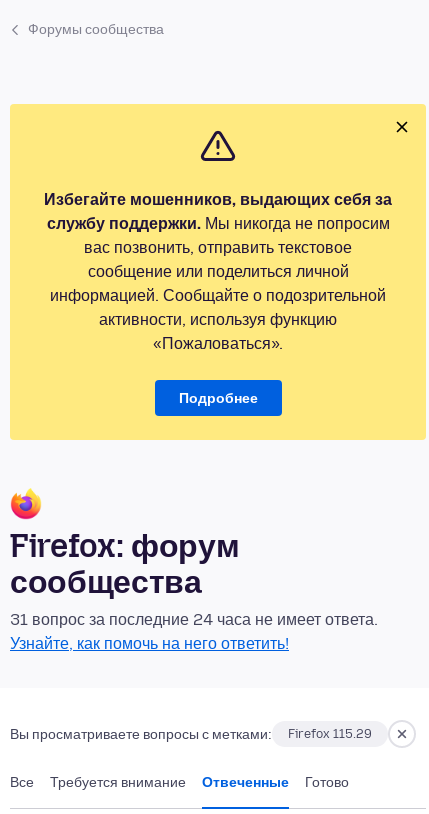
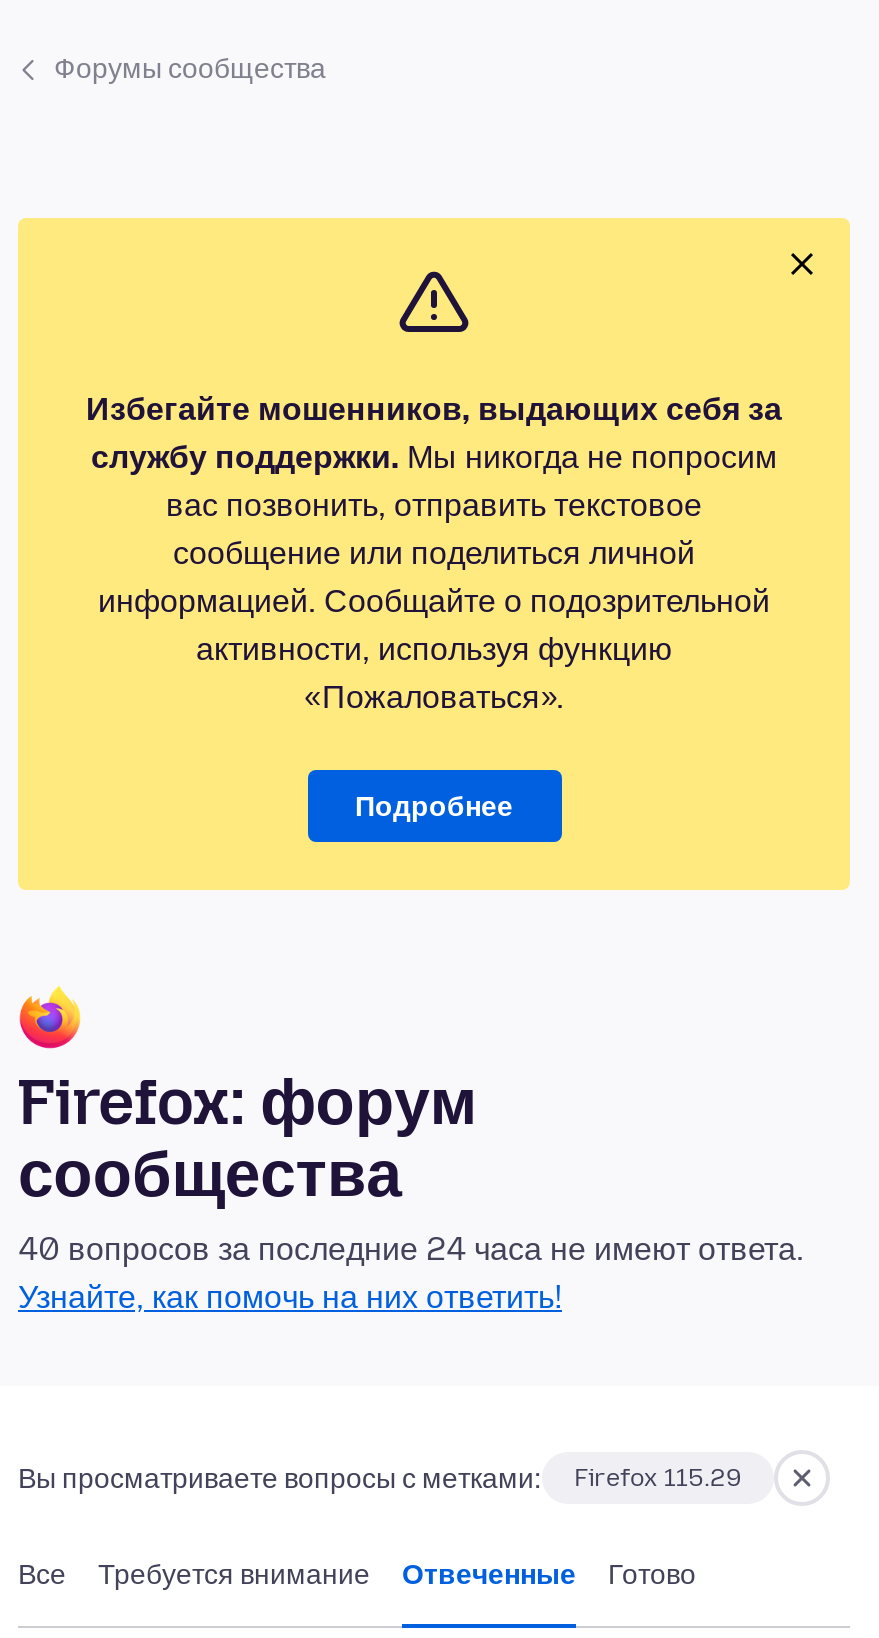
- 31 вопрос за последние 24 часа не имеет ответа.
+ 40 вопросов за последние 24 часа не имеют ответа.

- Узнайте, как помочь на него ответить!
+ Узнайте, как помочь на них ответить!
